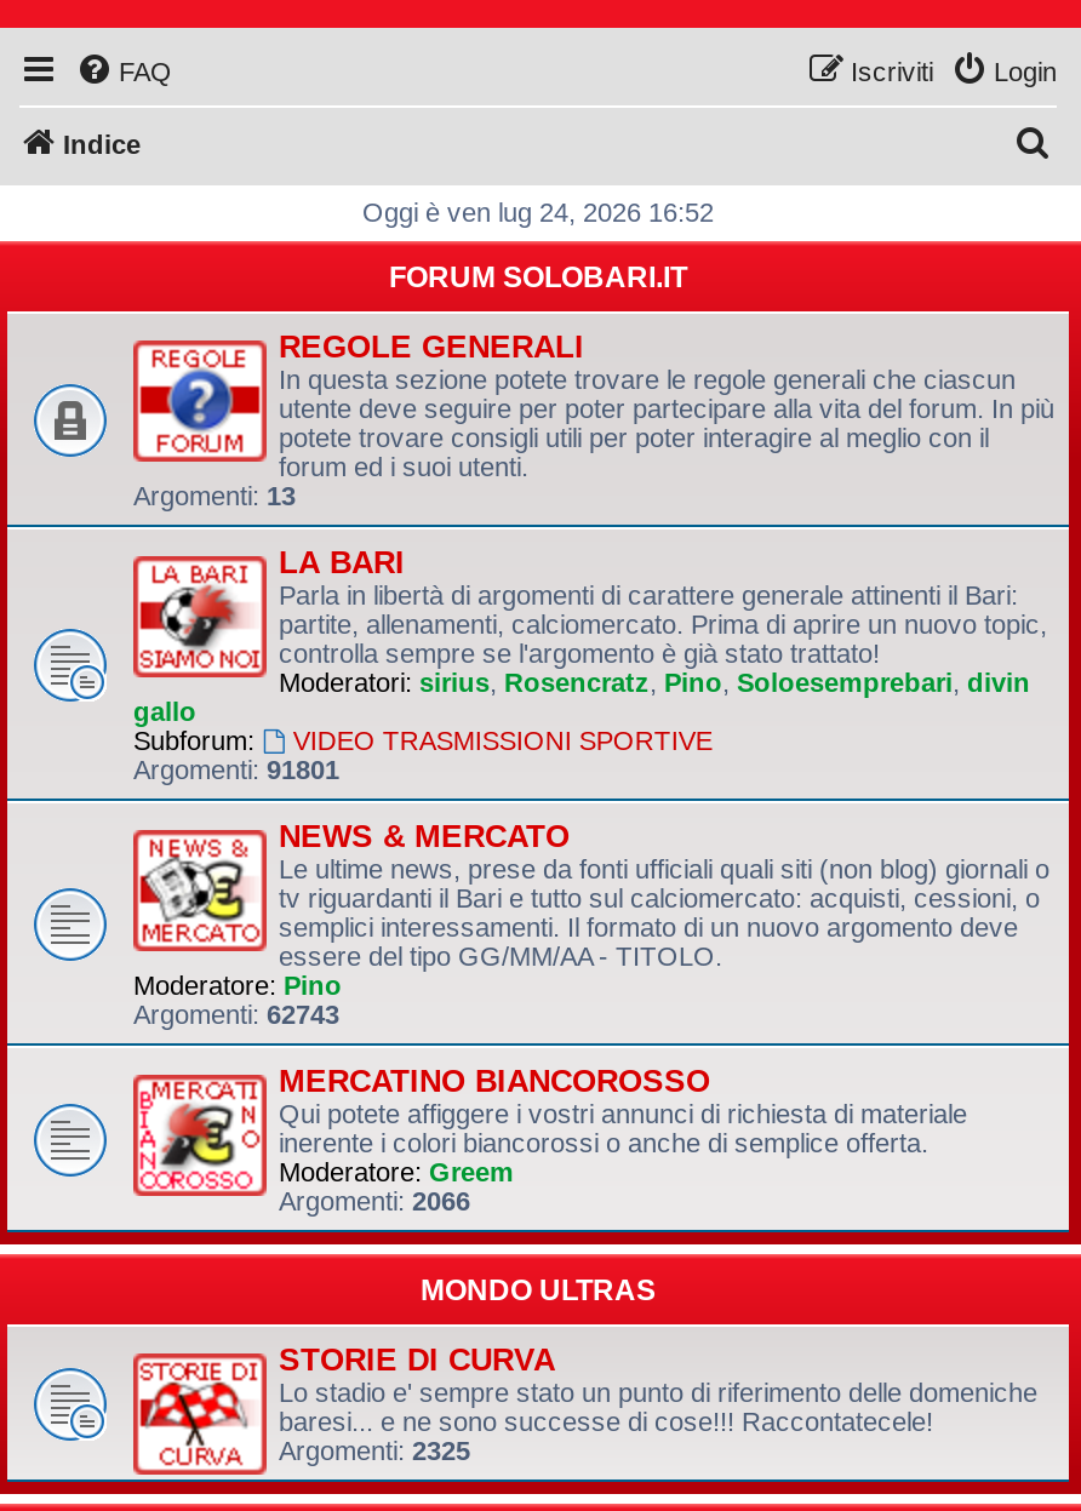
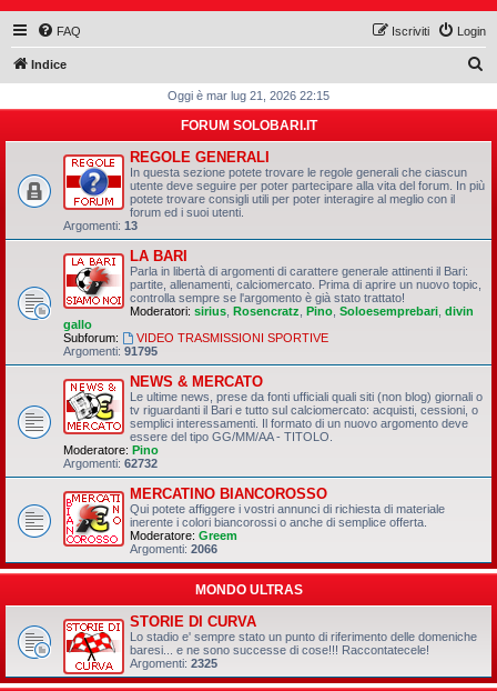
- Oggi è ven lug 24, 2026 16:52
+ Oggi è mar lug 21, 2026 22:15

- Argomenti: 91801
+ Argomenti: 91795

- Argomenti: 62743
+ Argomenti: 62732
